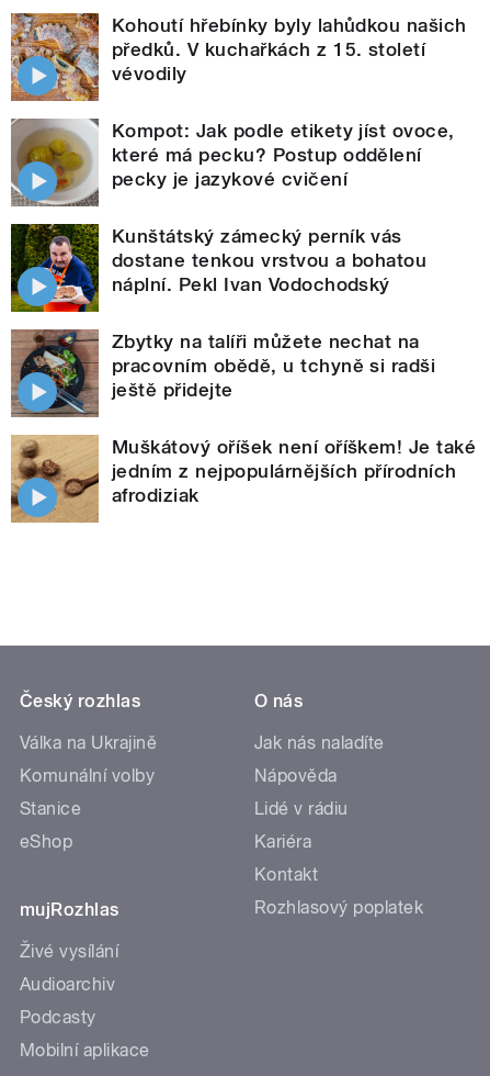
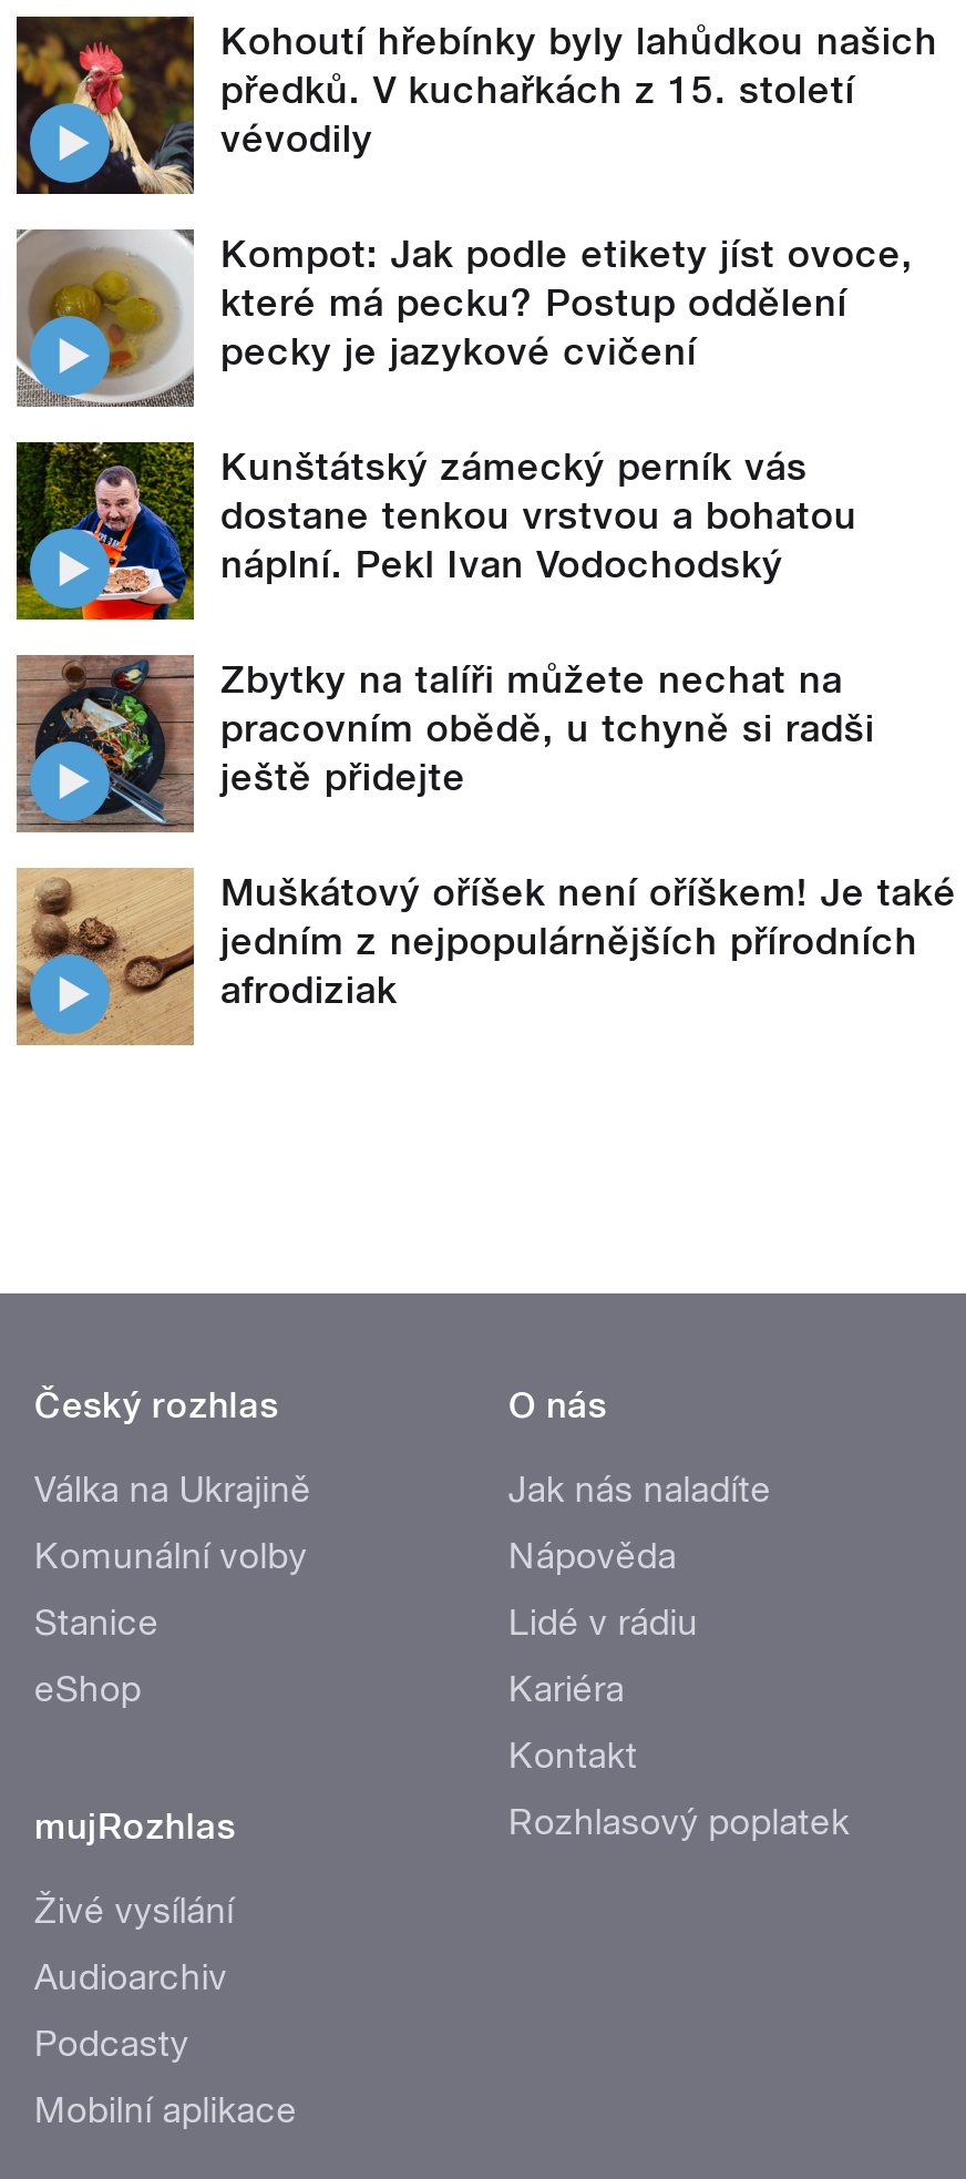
- [image]
+ [image]
